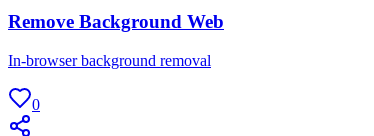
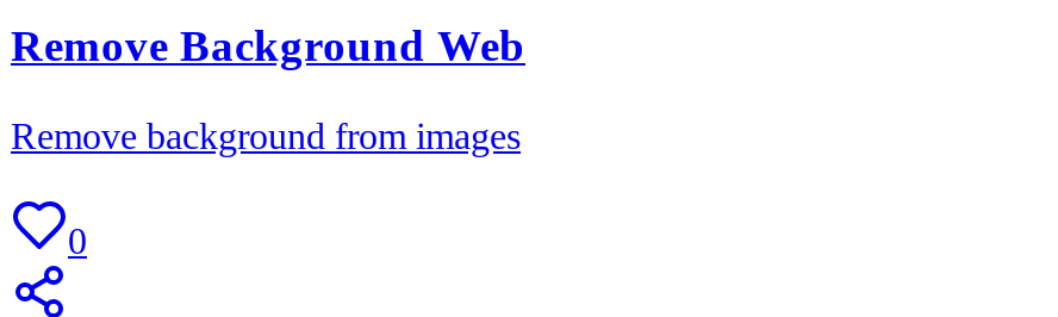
- In-browser background removal
+ Remove background from images
